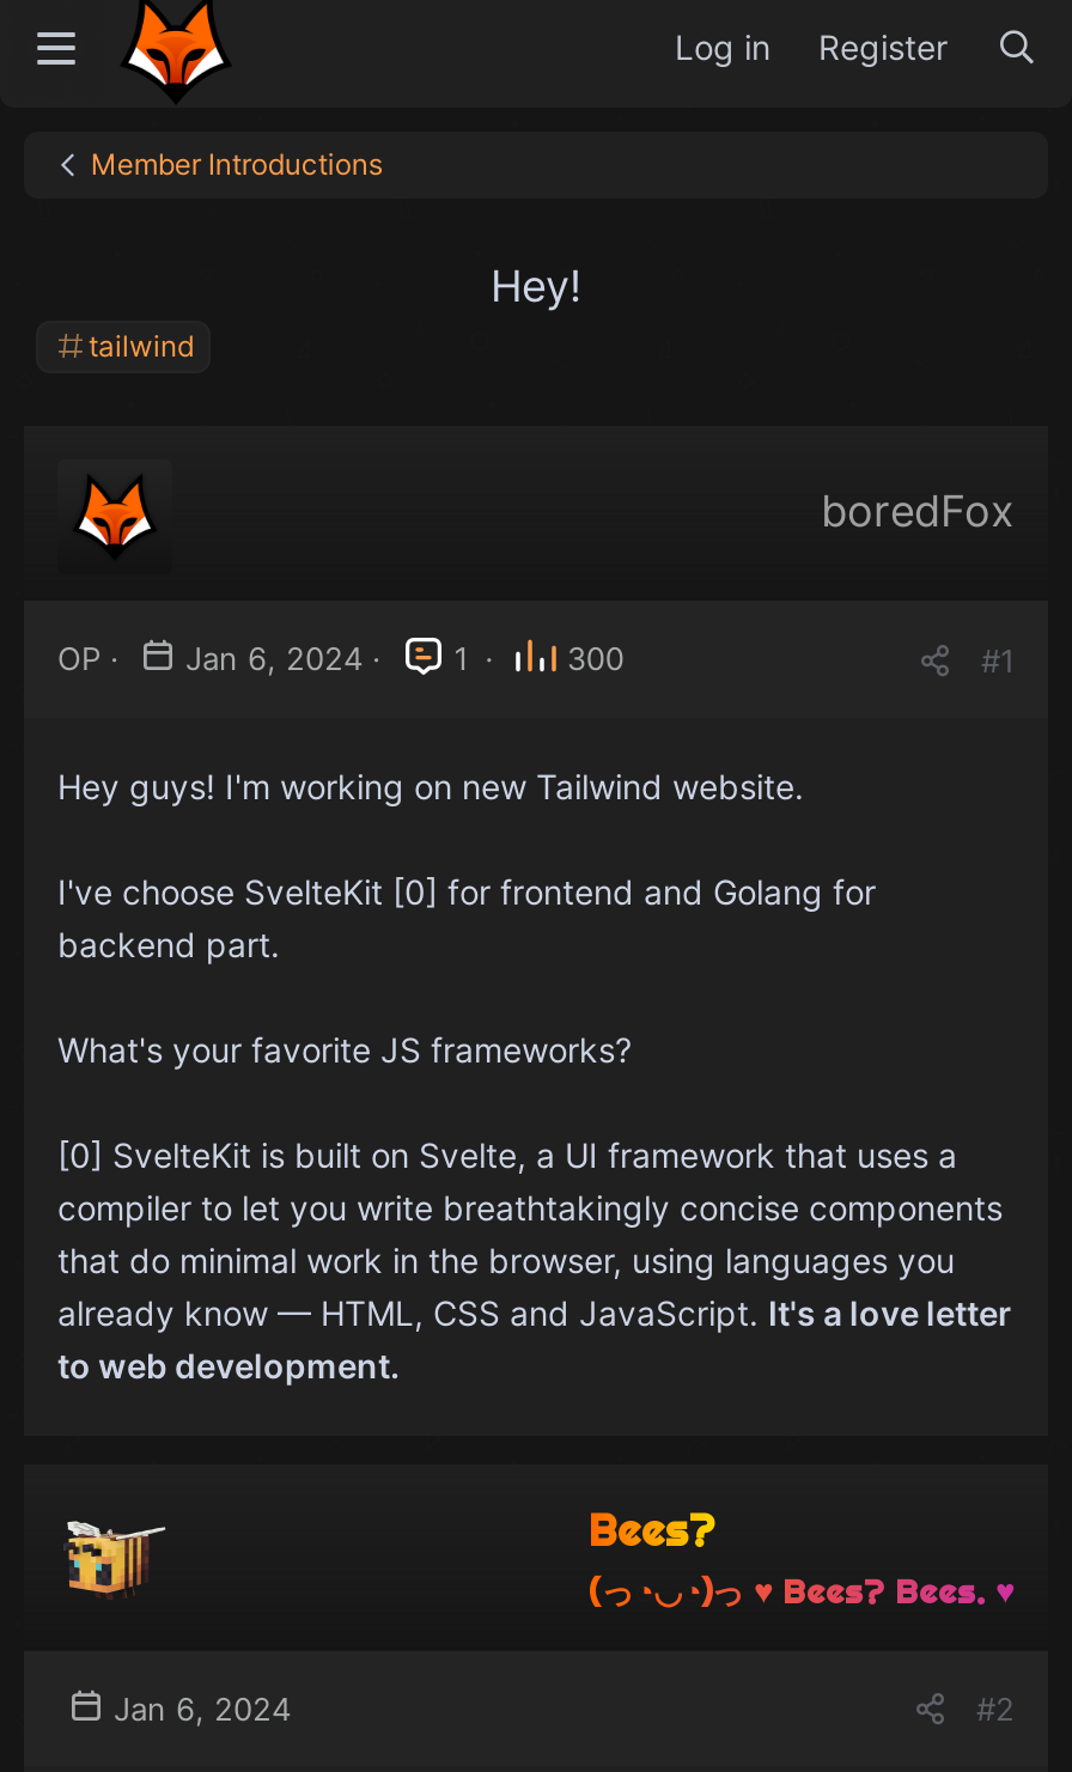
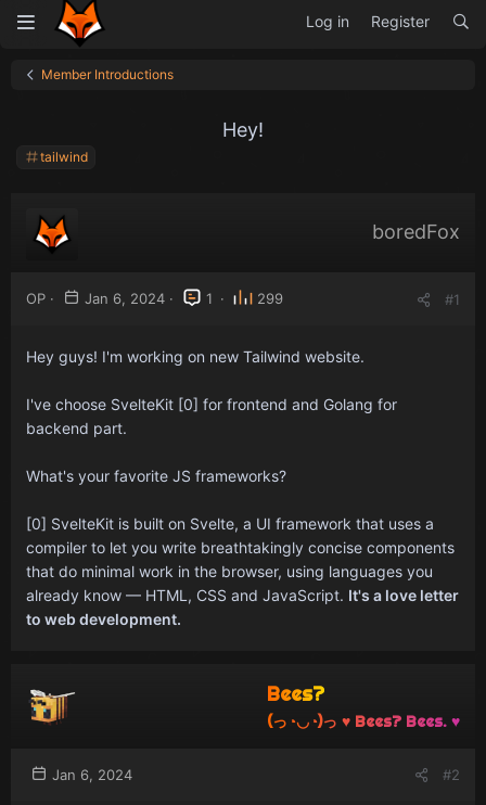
- 300
+ 299
